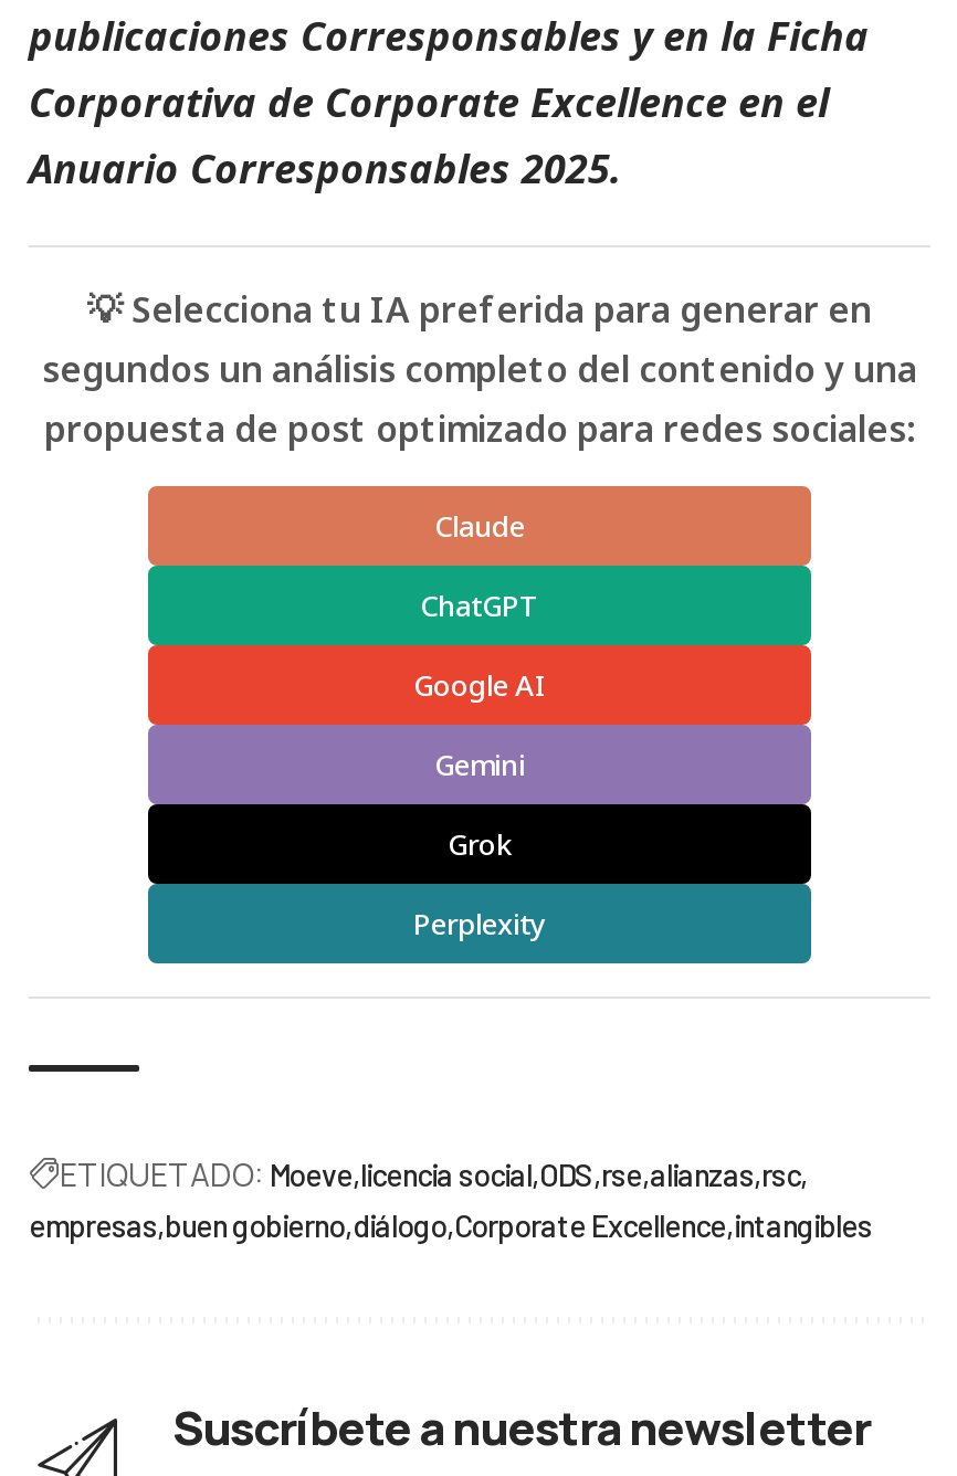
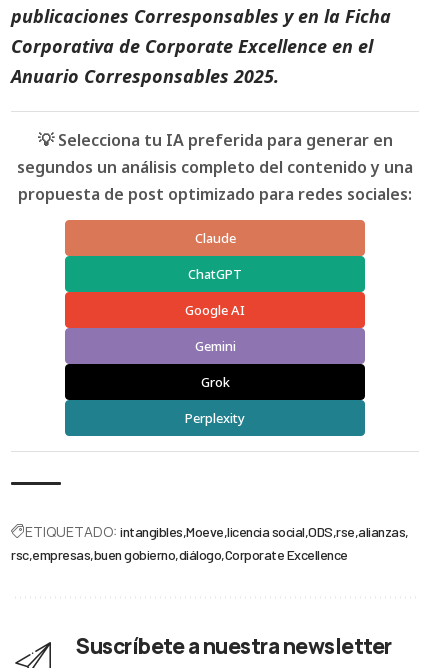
- ETIQUETADO: Moeve licencia social ODS rse alianzas rsc
- empresas buen gobierno diálogo Corporate Excellence intangibles
+ ETIQUETADO: intangibles Moeve licencia social ODS rse alianzas
+ rsc empresas buen gobierno diálogo Corporate Excellence
